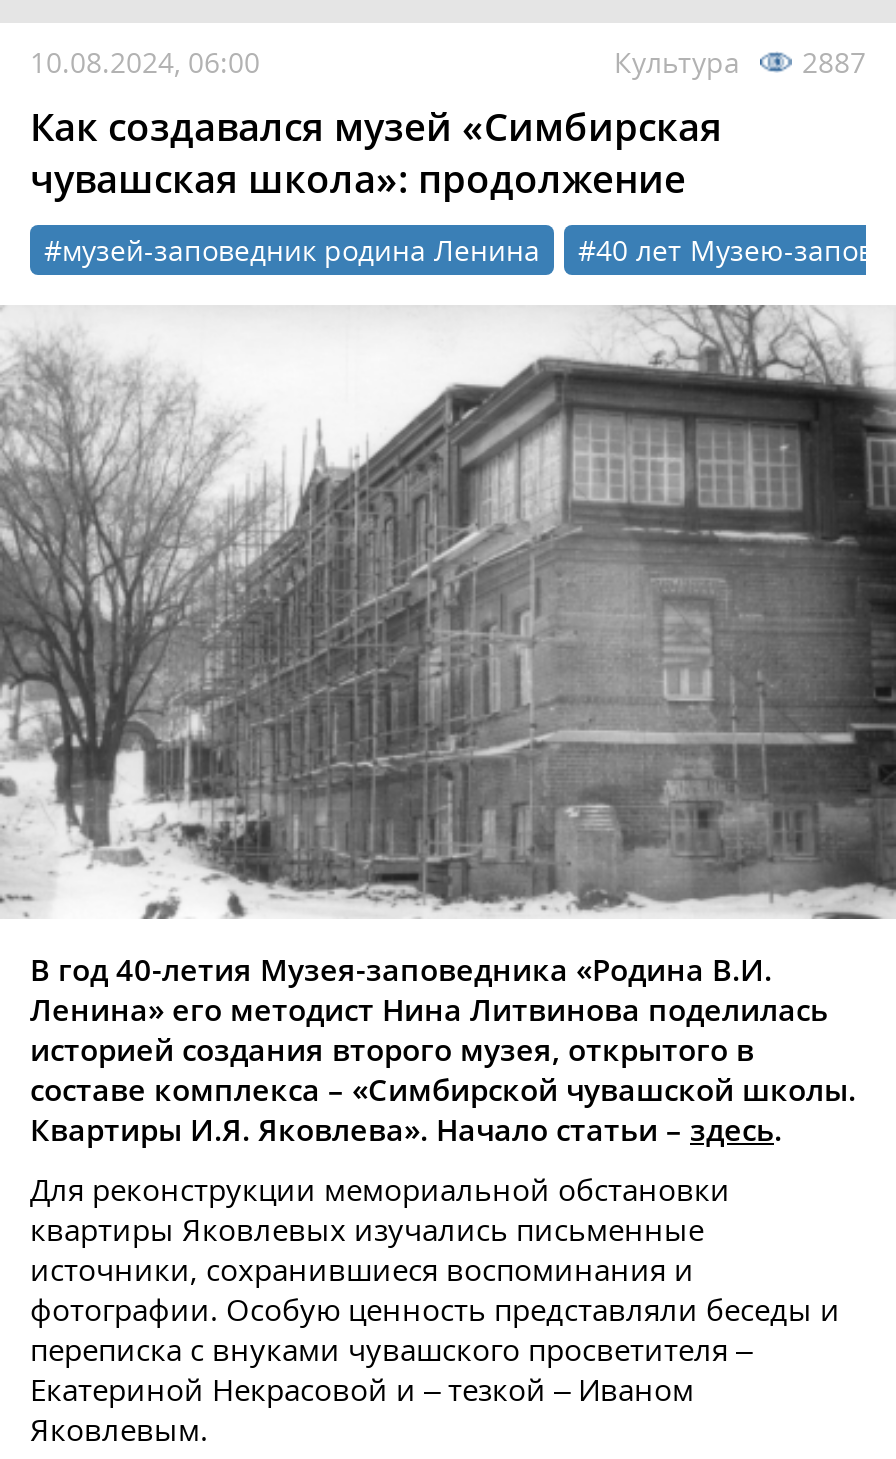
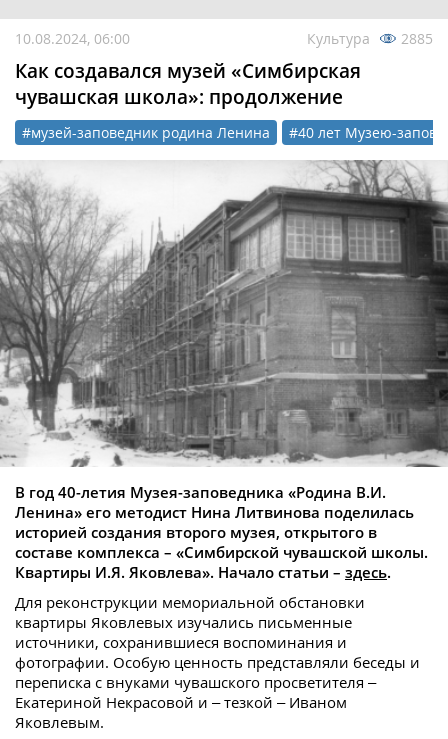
- Культура 2887
+ Культура 2885
